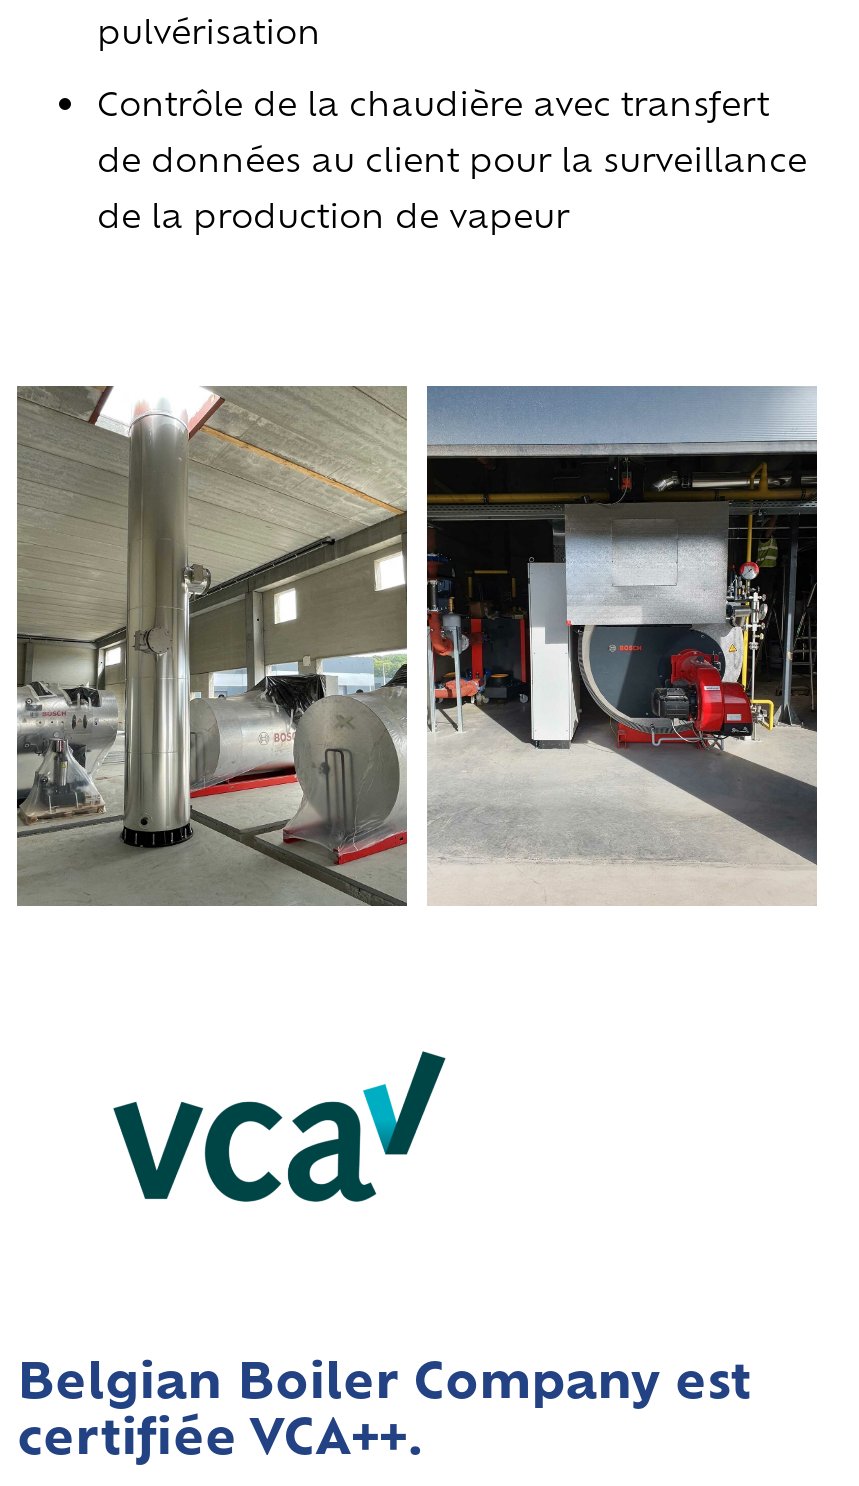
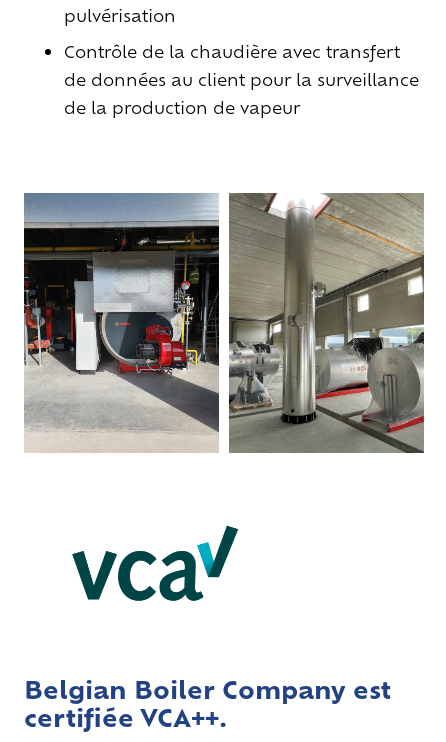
- [image]
+ [image]

- [image]
+ [image]
